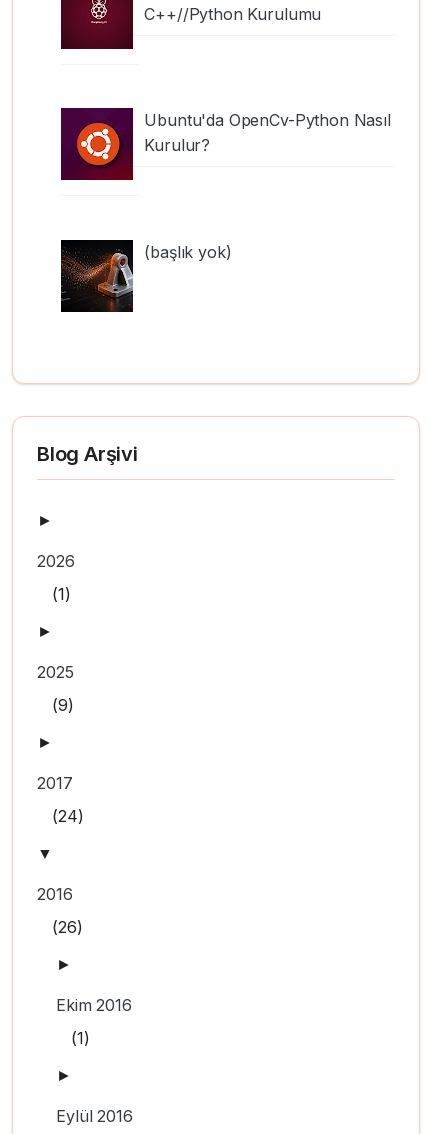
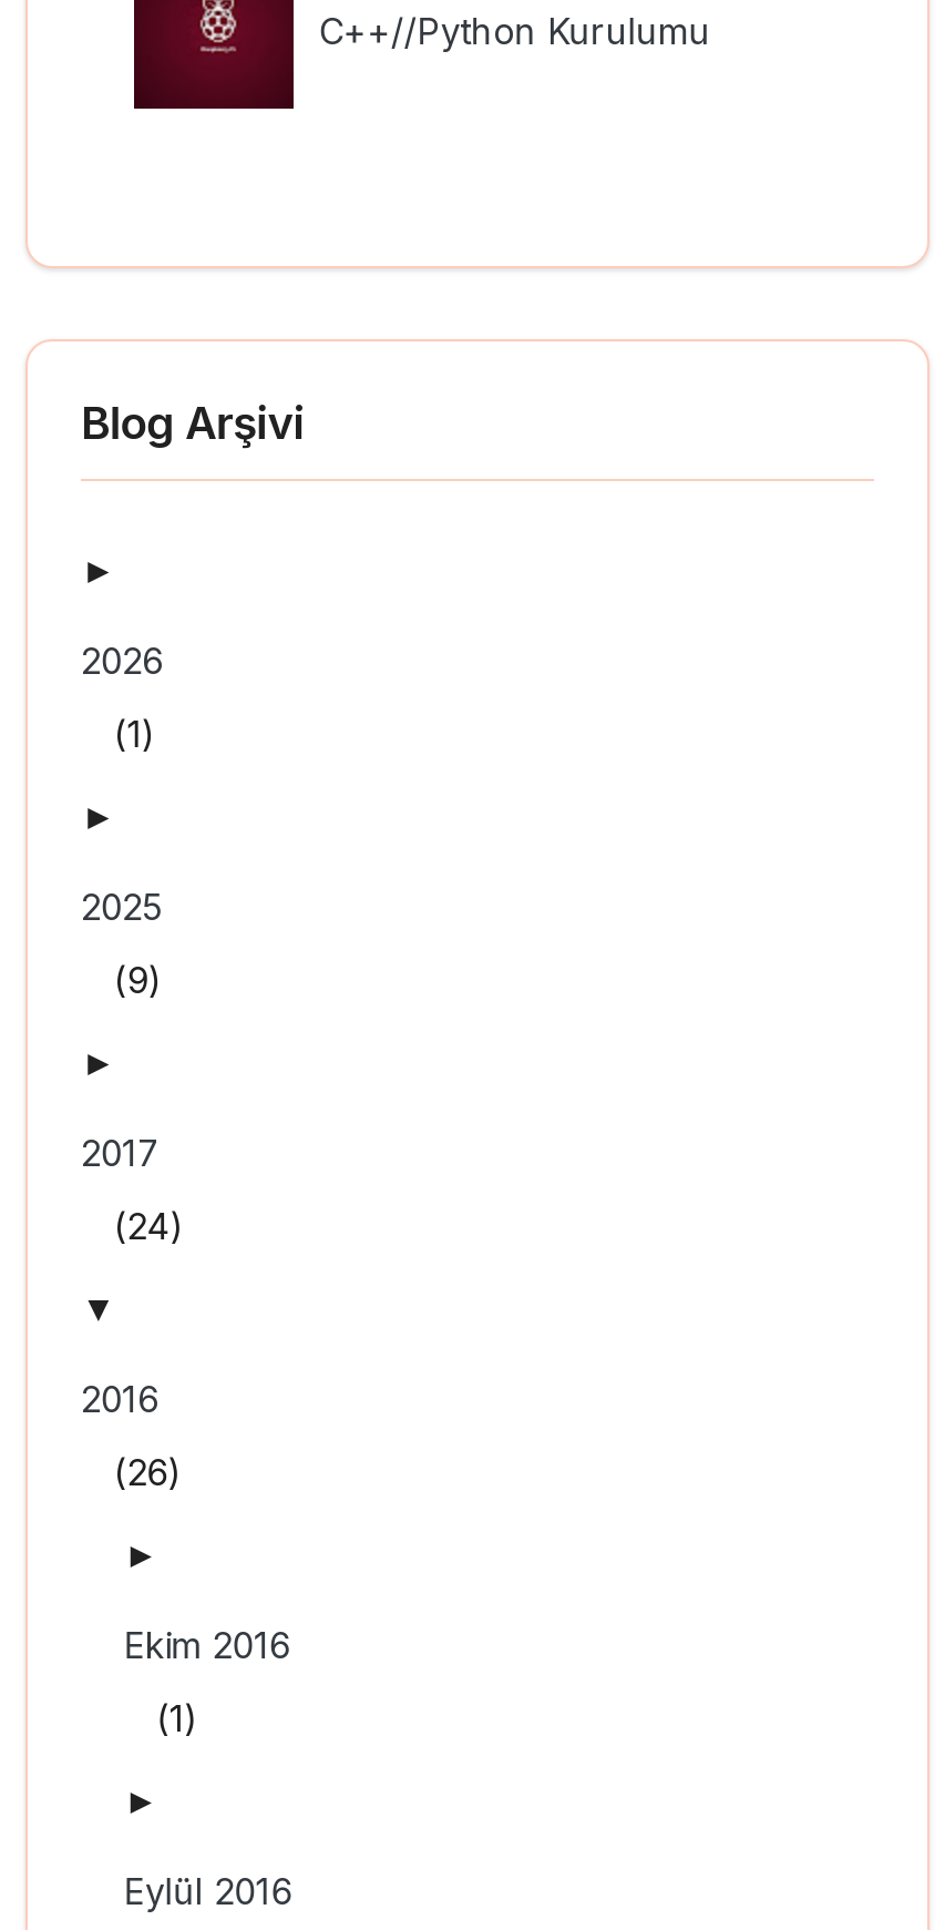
- [image]
- Ubuntu'da OpenCv-Python Nasıl
- Kurulur?

- [image]
- (başlık yok)
